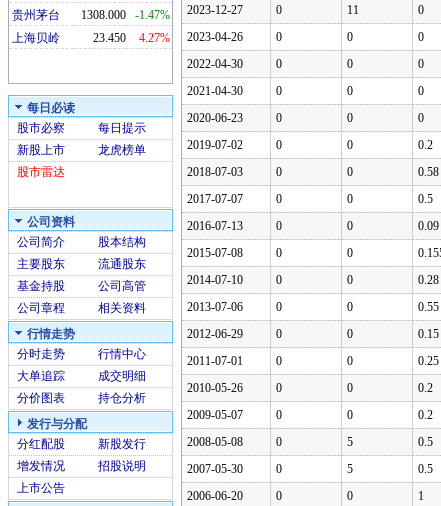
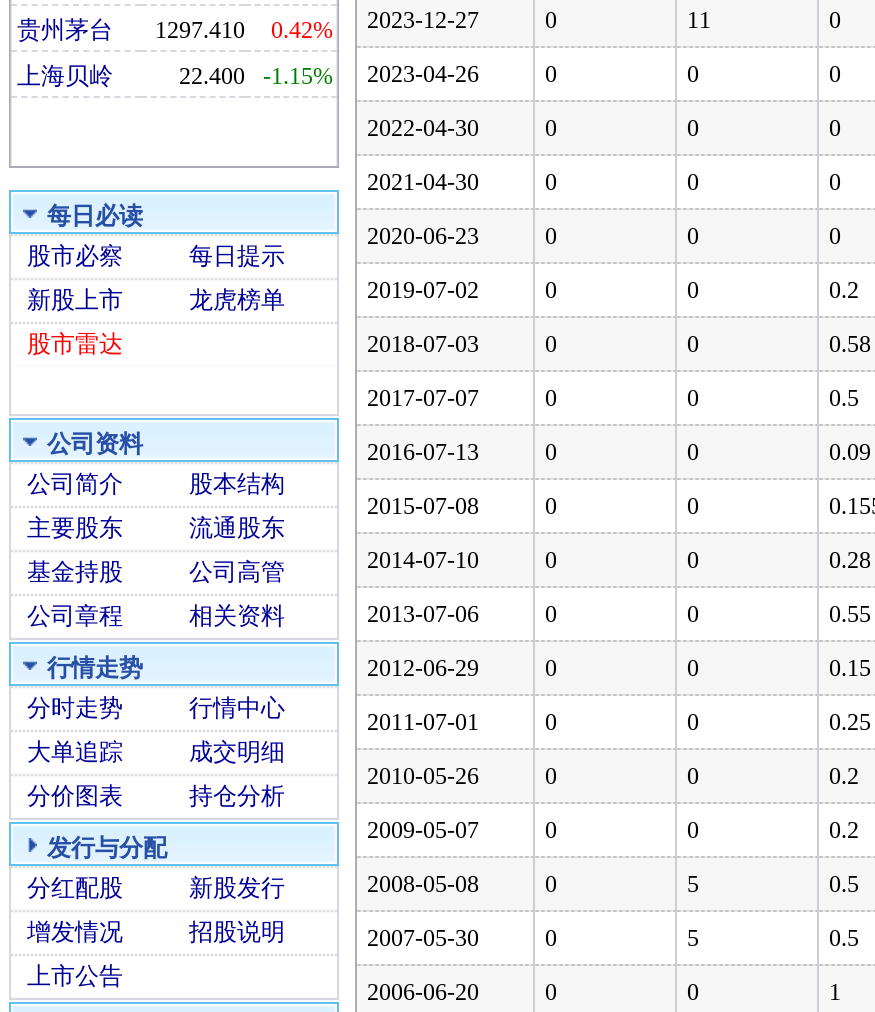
- 1308.000
+ 1297.410

- -1.47%
+ 0.42%

- 23.450
+ 22.400

- 4.27%
+ -1.15%
